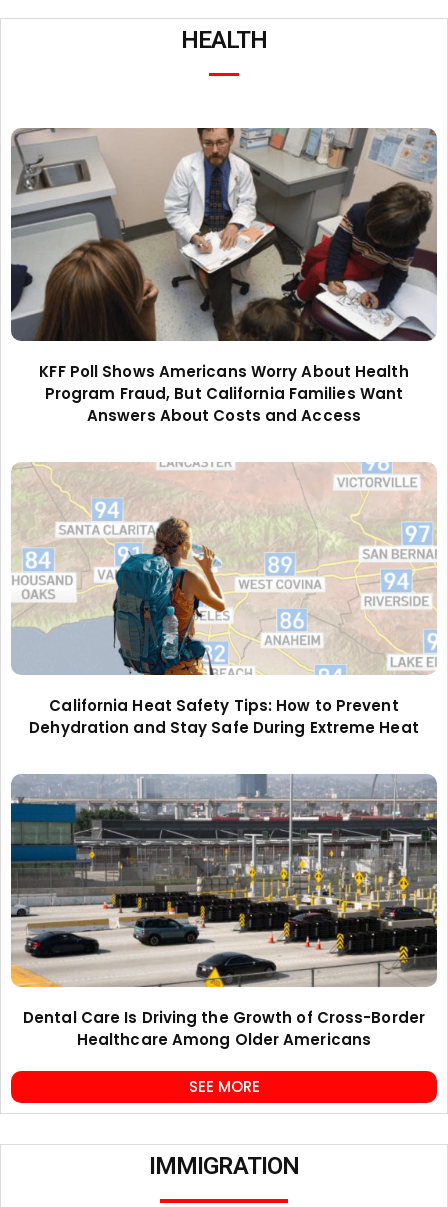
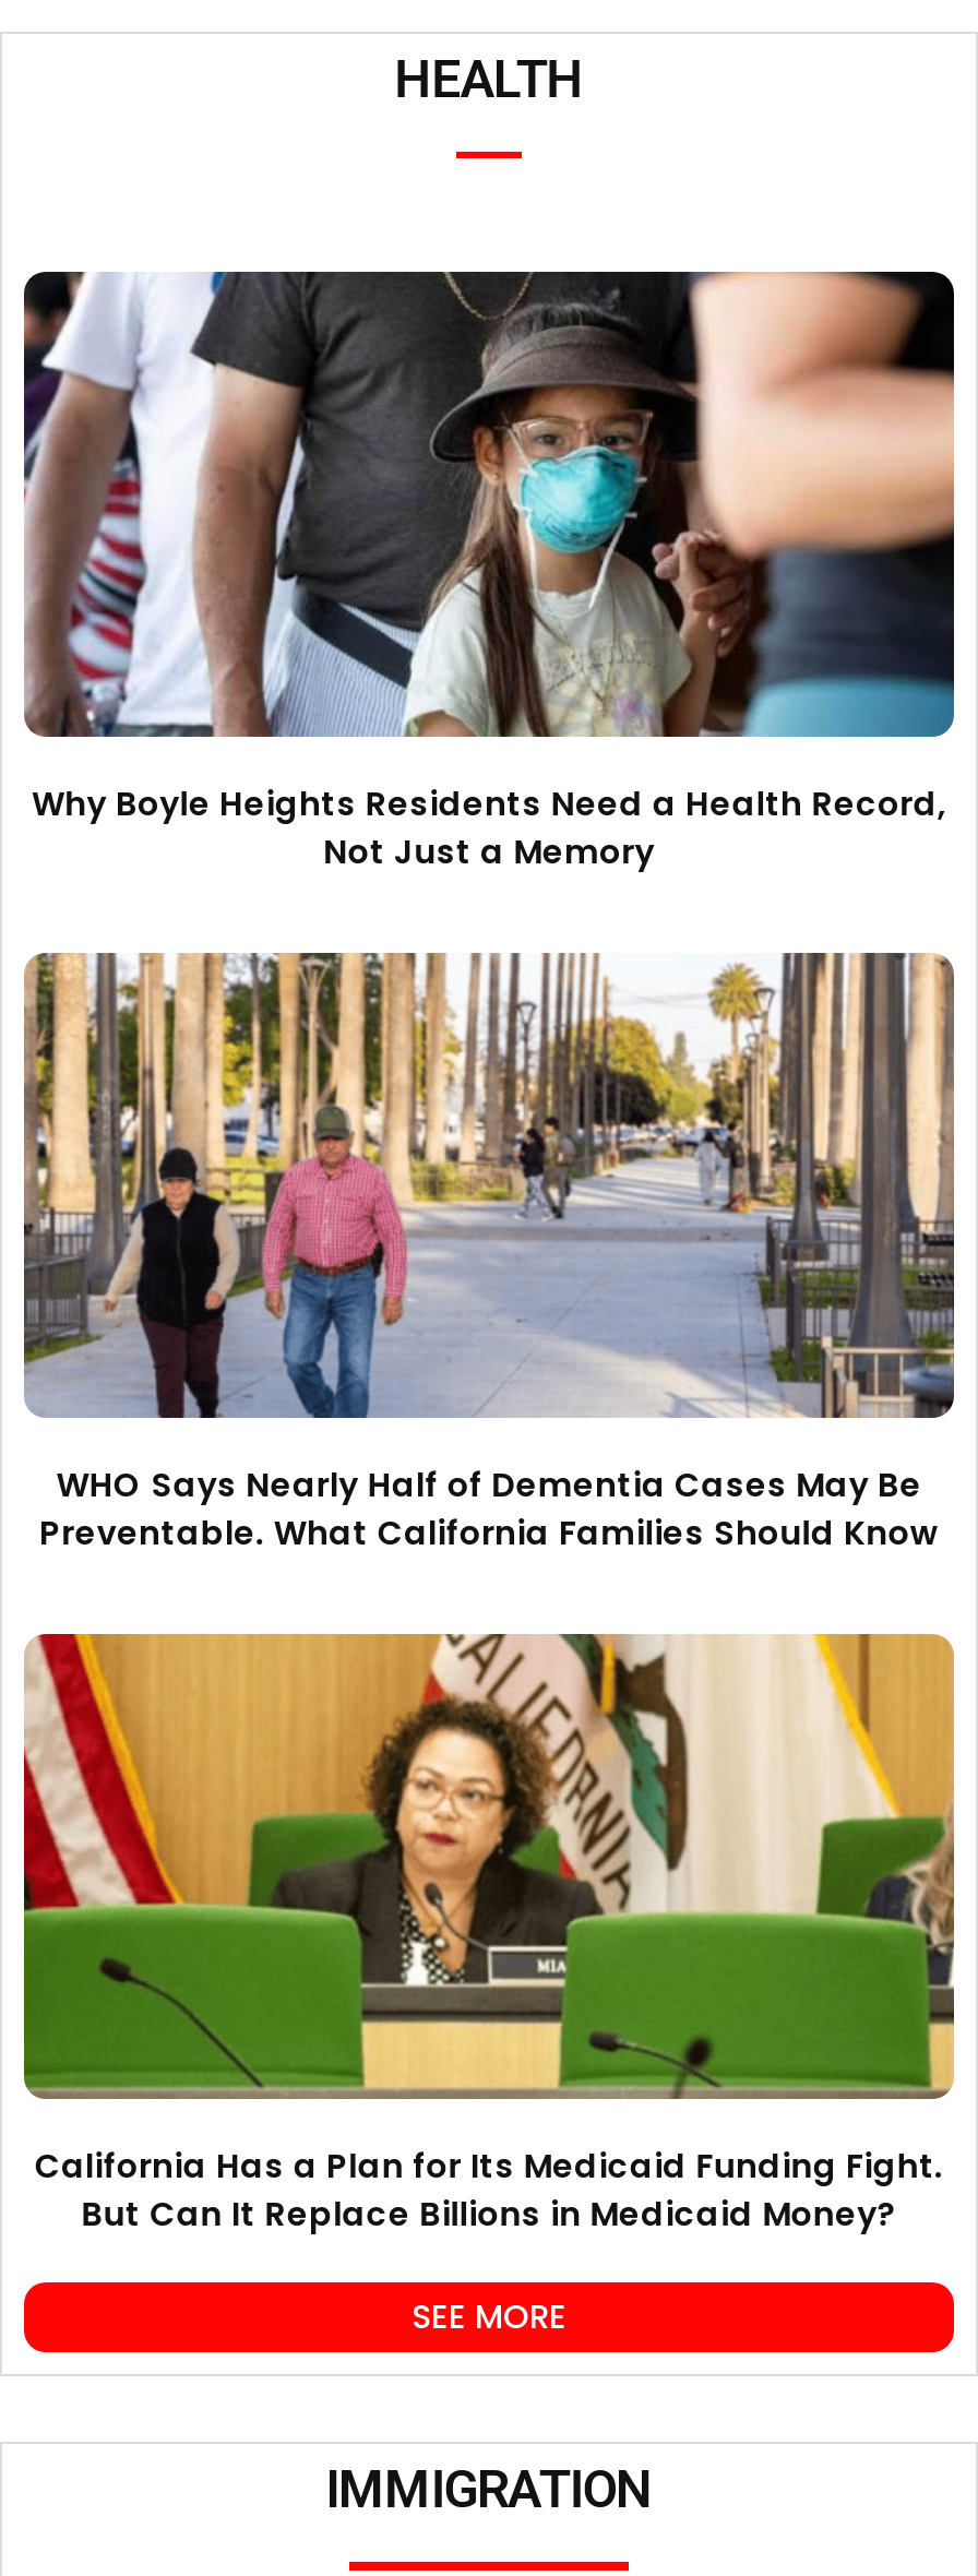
- [image]
- KFF Poll Shows Americans Worry About Health
- Program Fraud, But California Families Want
- Answers About Costs and Access
+ [image]
+ Why Boyle Heights Residents Need a Health Record,
+ Not Just a Memory

- [image]
- California Heat Safety Tips: How to Prevent
- Dehydration and Stay Safe During Extreme Heat
+ [image]
+ WHO Says Nearly Half of Dementia Cases May Be
+ Preventable. What California Families Should Know

- [image]
- Dental Care Is Driving the Growth of Cross-Border
- Healthcare Among Older Americans
+ [image]
+ California Has a Plan for Its Medicaid Funding Fight.
+ But Can It Replace Billions in Medicaid Money?
